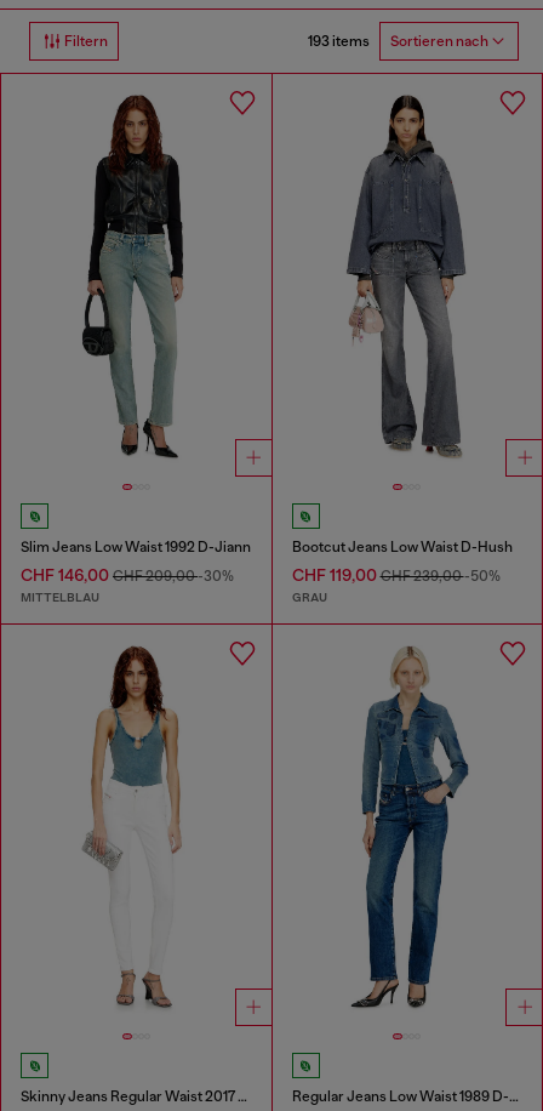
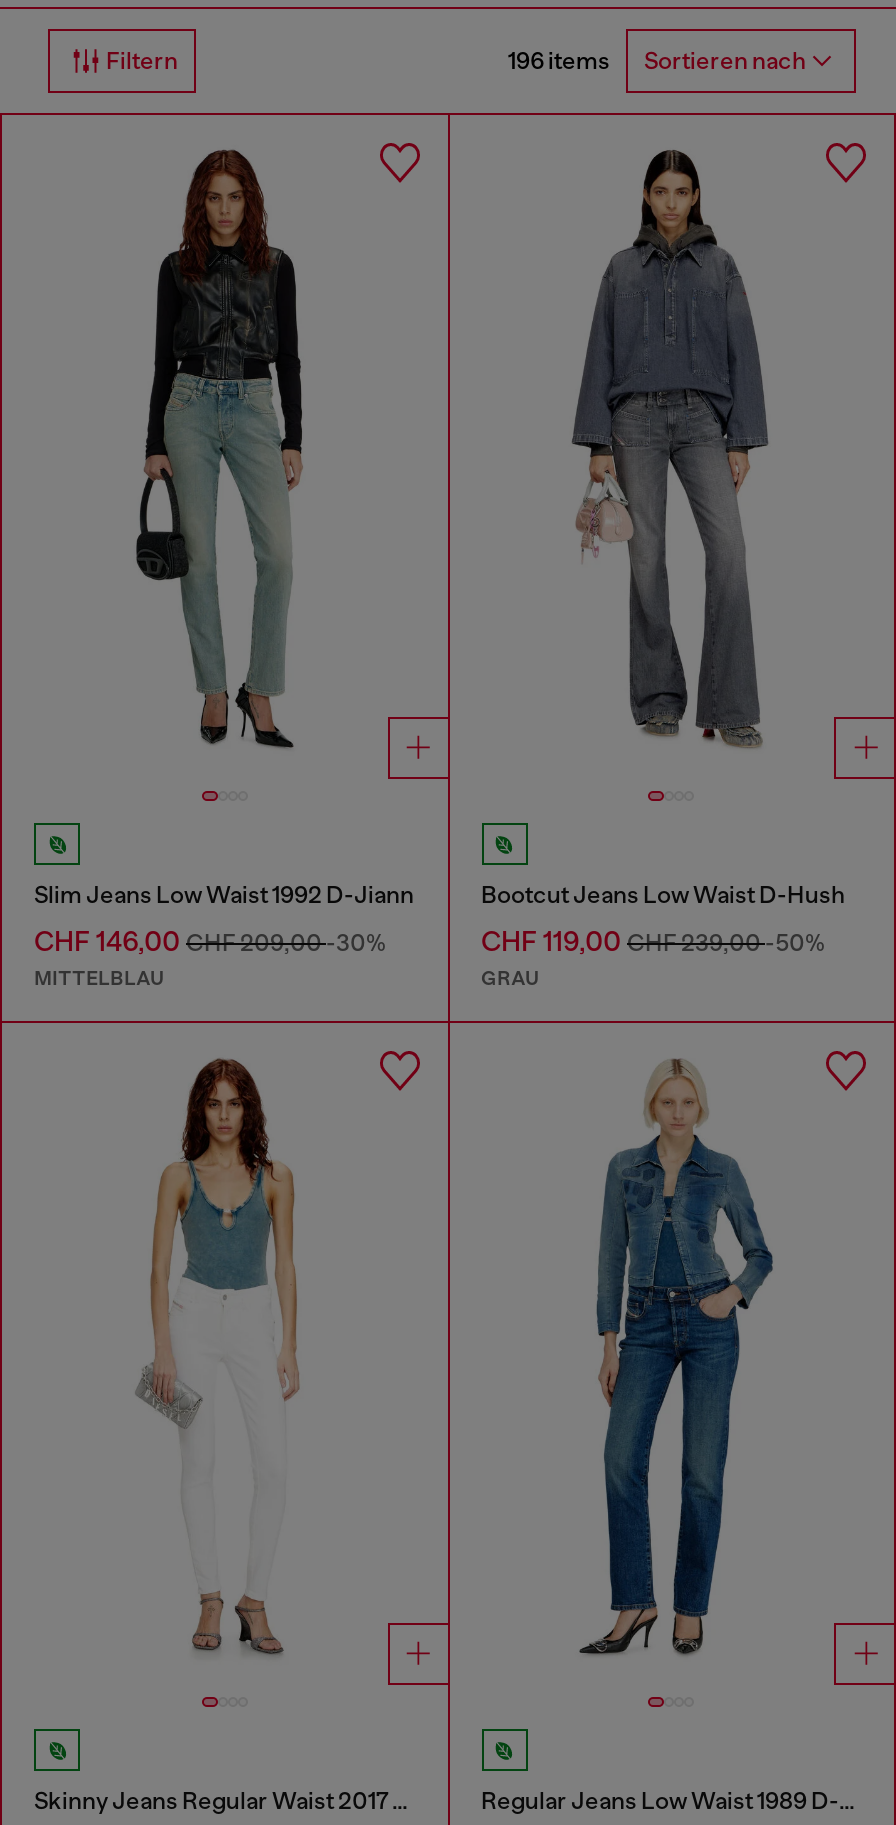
- 193 items Sortieren nach
+ 196 items Sortieren nach
